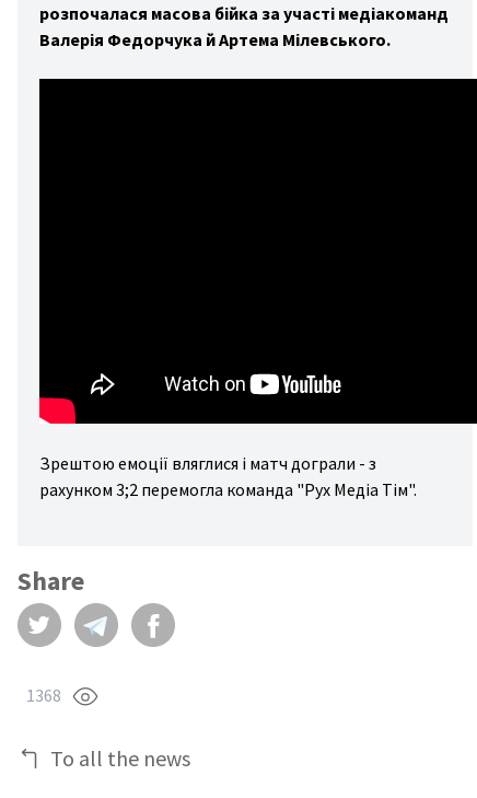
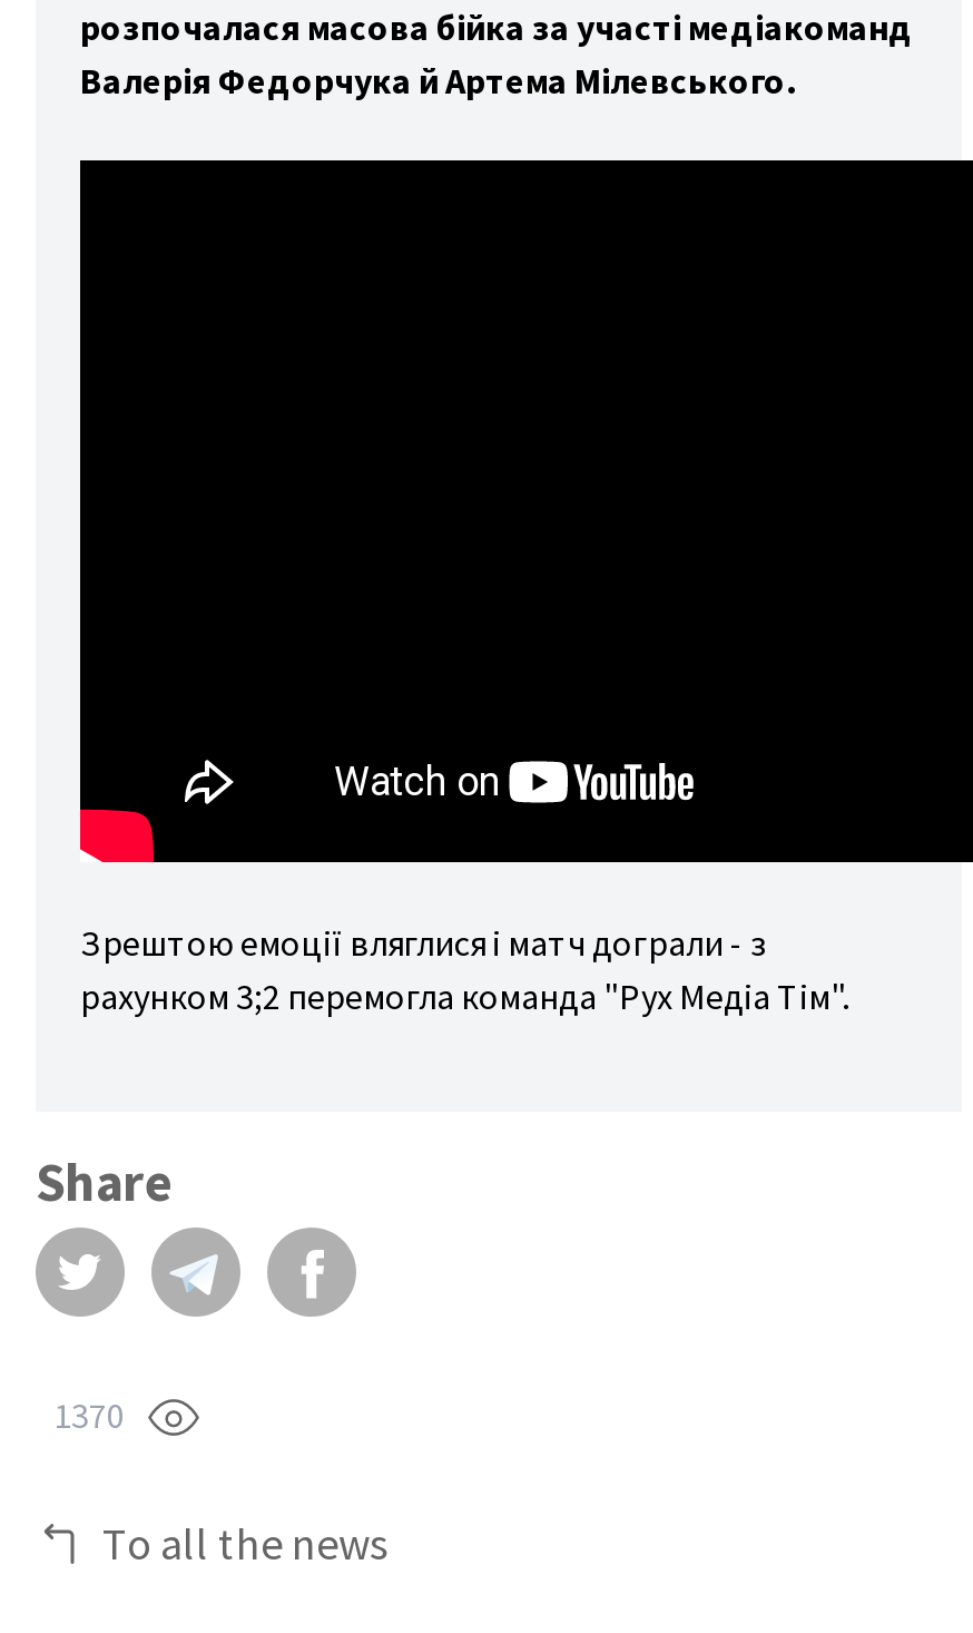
- 1368
+ 1370
